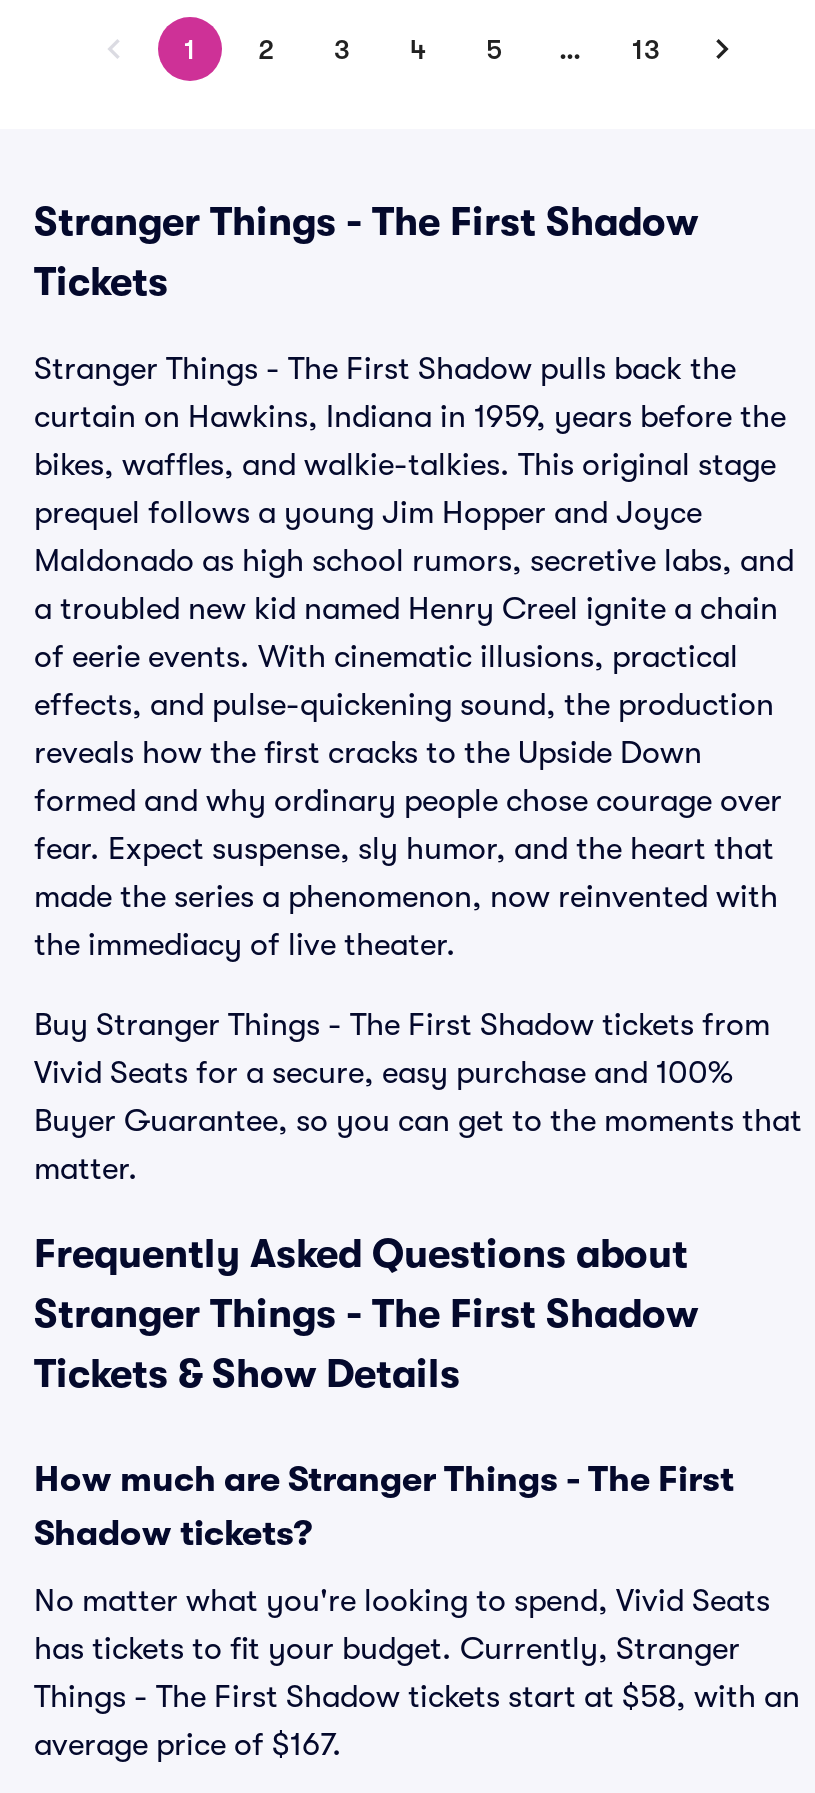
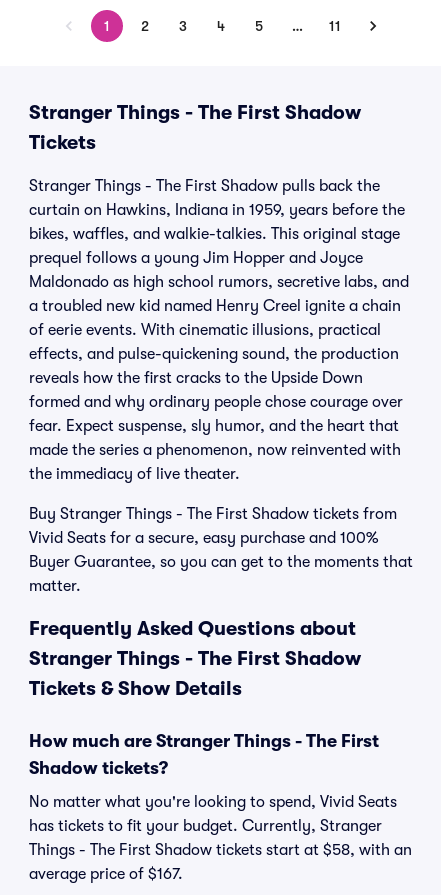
- 13
+ 11
